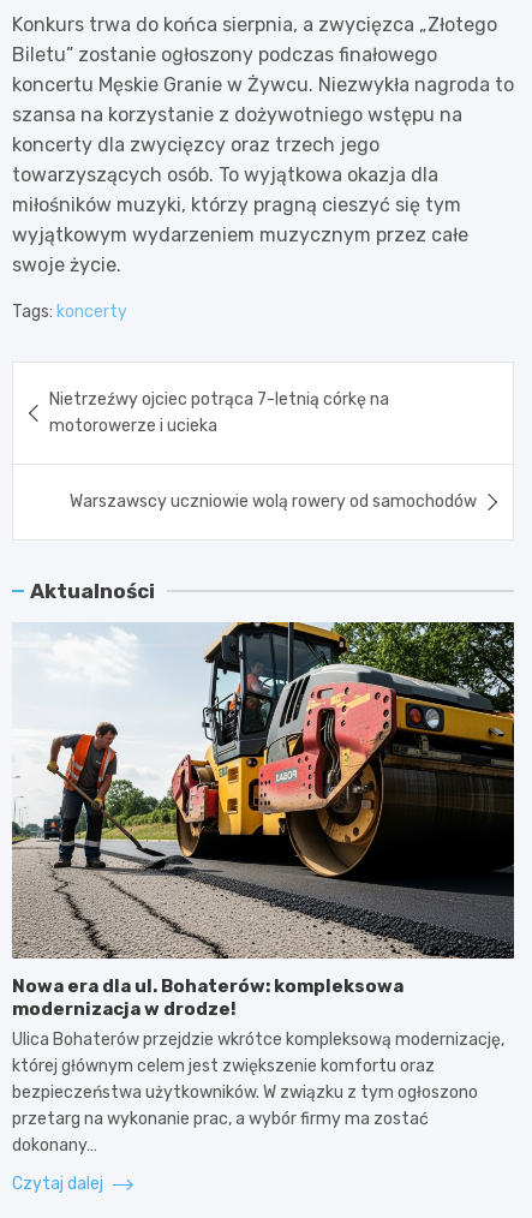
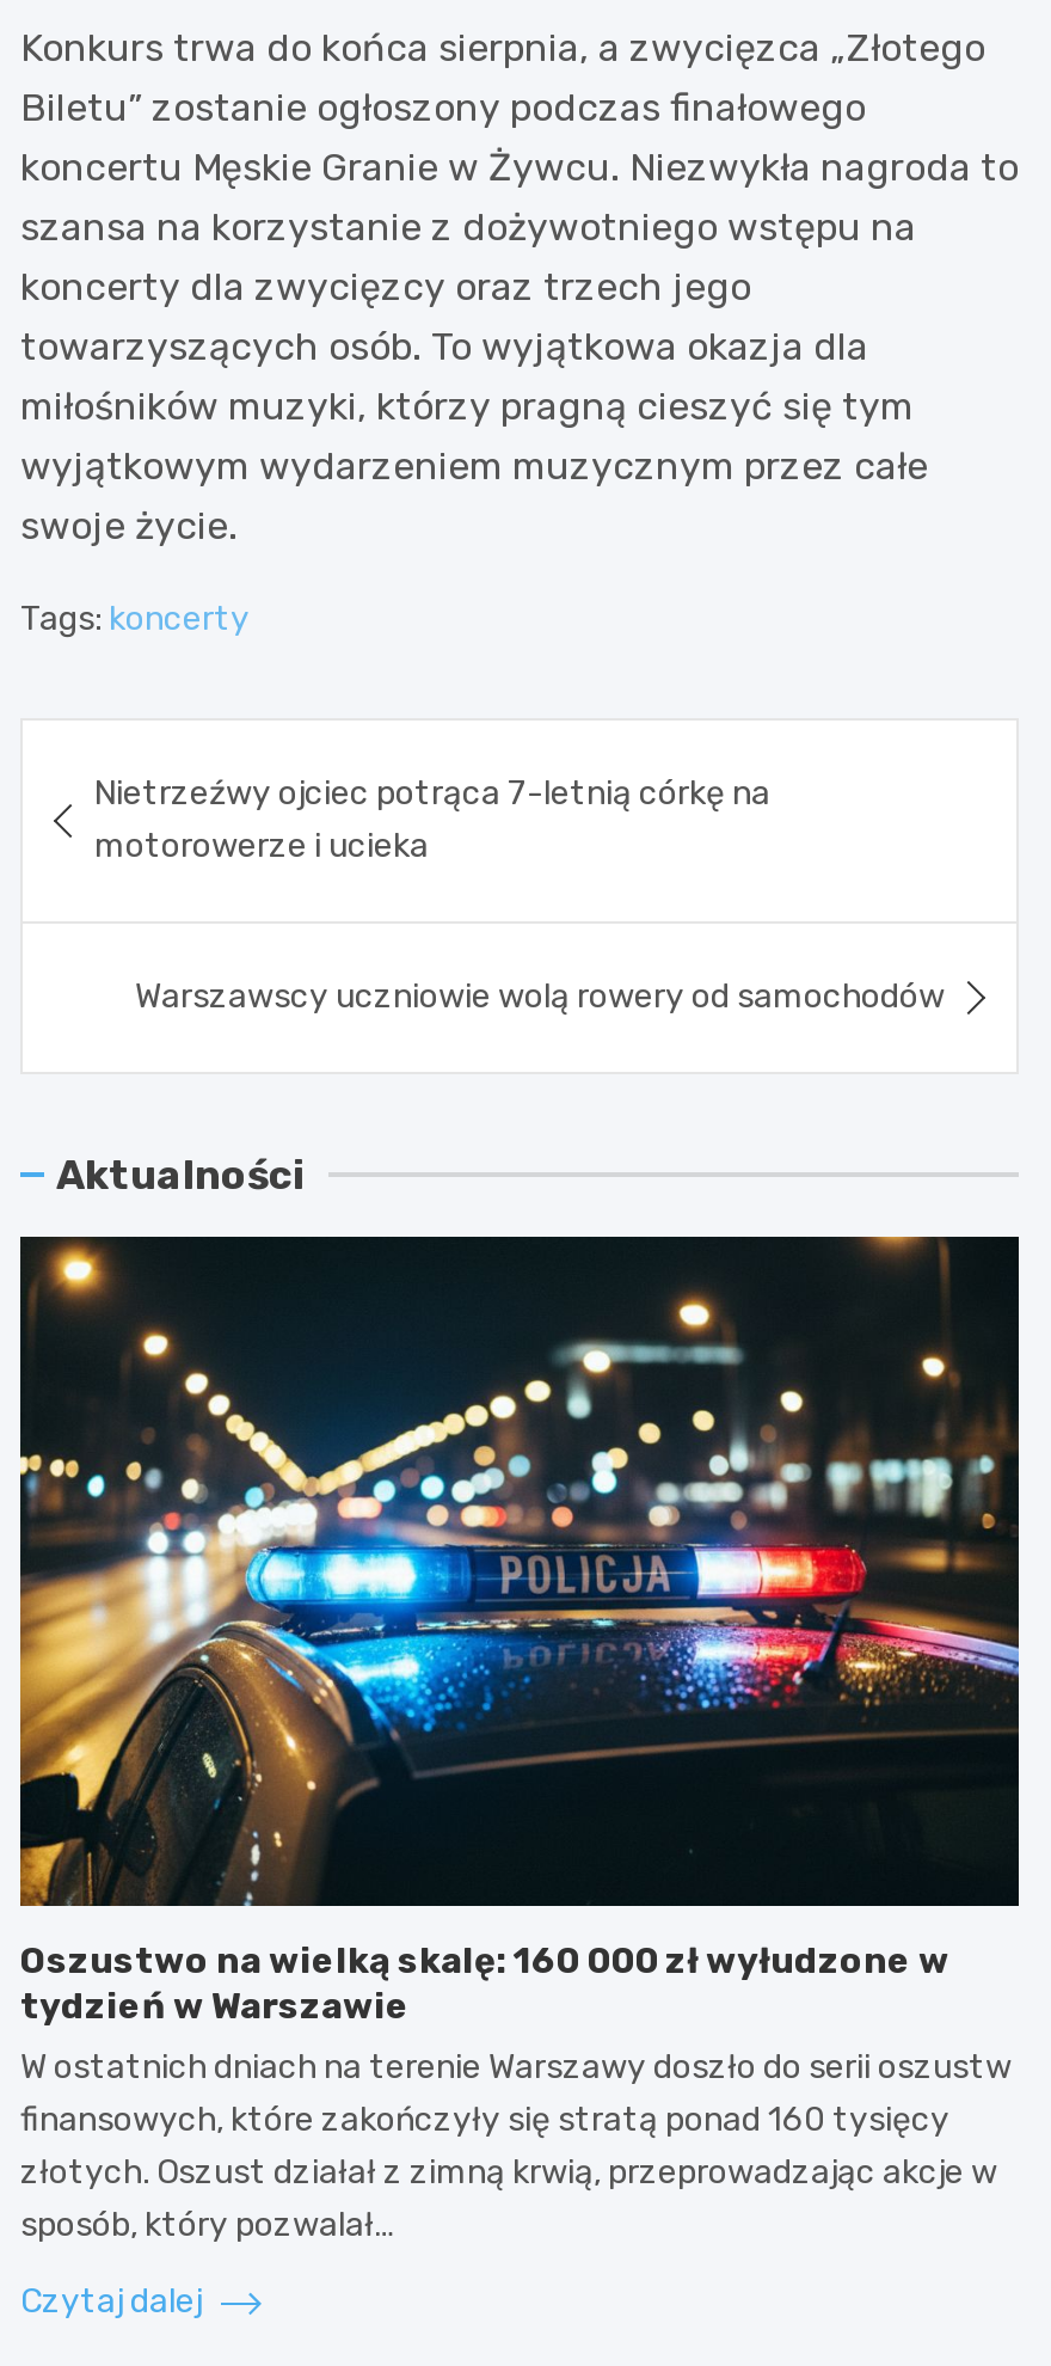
- [image]
- Nowa era dla ul. Bohaterów: kompleksowa
- modernizacja w drodze!
- Ulica Bohaterów przejdzie wkrótce kompleksową modernizację,
- której głównym celem jest zwiększenie komfortu oraz
- bezpieczeństwa użytkowników. W związku z tym ogłoszono
- przetarg na wykonanie prac, a wybór firmy ma zostać
- dokonany…
+ [image]
+ Oszustwo na wielką skalę: 160 000 zł wyłudzone w
+ tydzień w Warszawie
+ W ostatnich dniach na terenie Warszawy doszło do serii oszustw
+ finansowych, które zakończyły się stratą ponad 160 tysięcy
+ złotych. Oszust działał z zimną krwią, przeprowadzając akcje w
+ sposób, który pozwalał…
